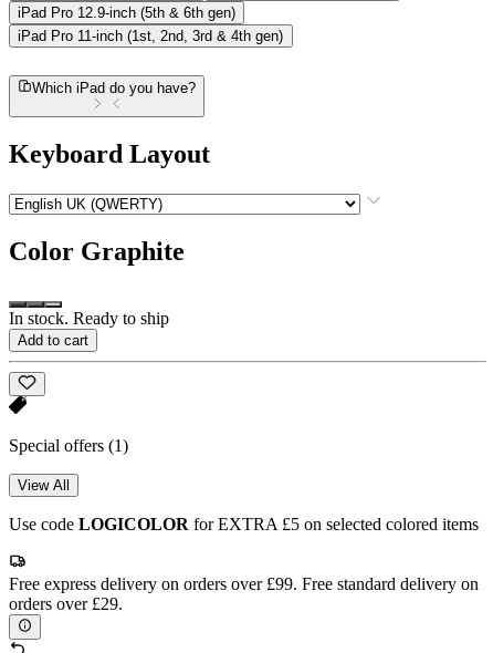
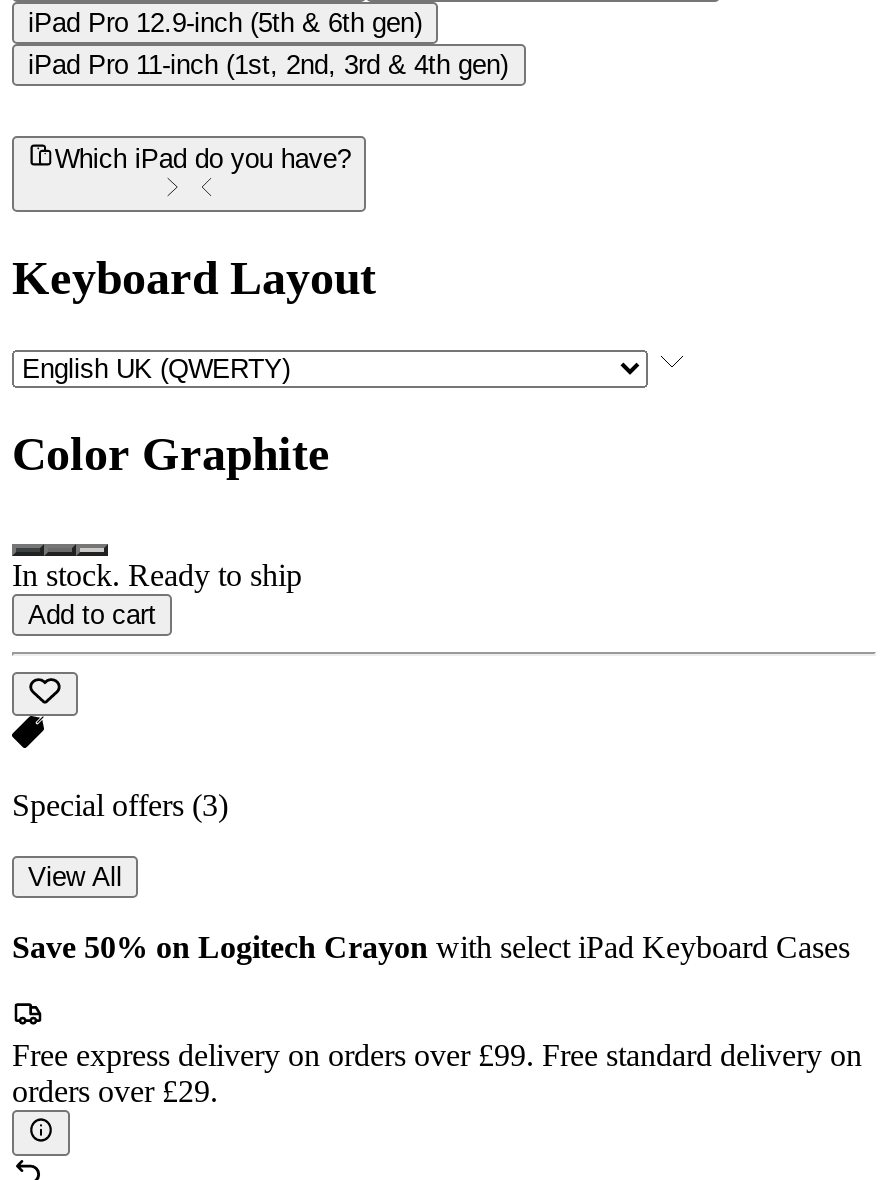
- Special offers (1)
+ Special offers (3)

- Use code LOGICOLOR for EXTRA £5 on selected colored items
+ Save 50% on Logitech Crayon with select iPad Keyboard Cases
